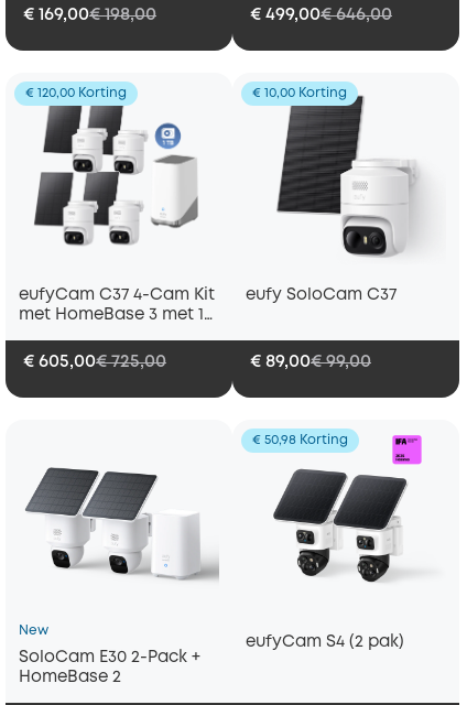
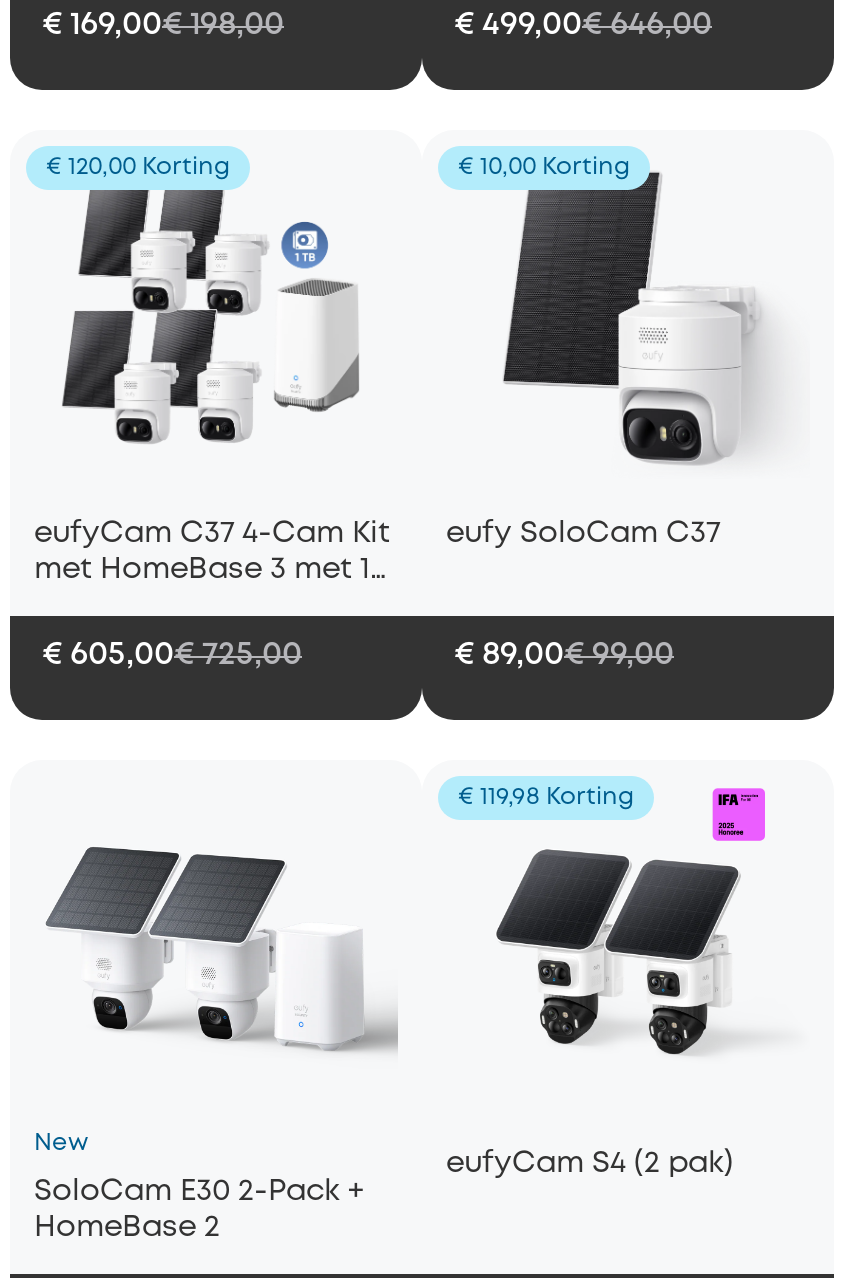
- € 50,98 Korting
+ € 119,98 Korting
